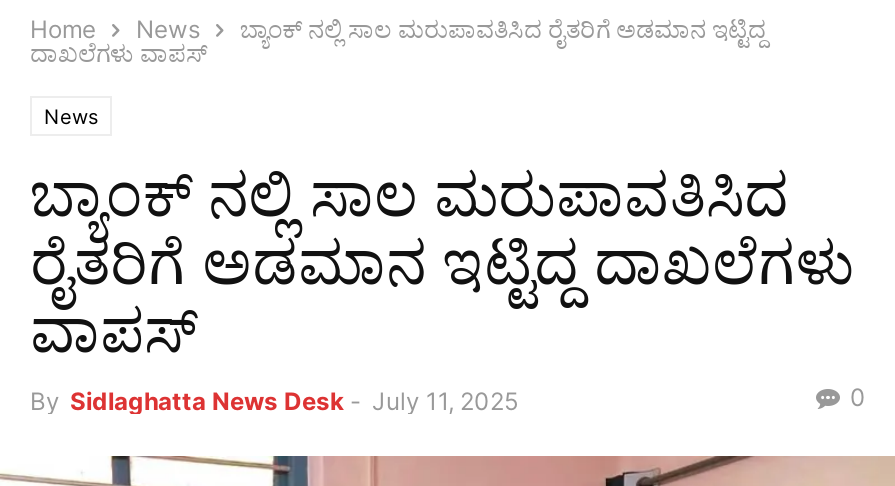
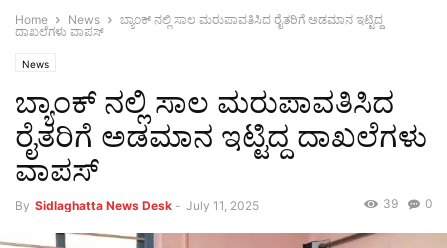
+ 39
